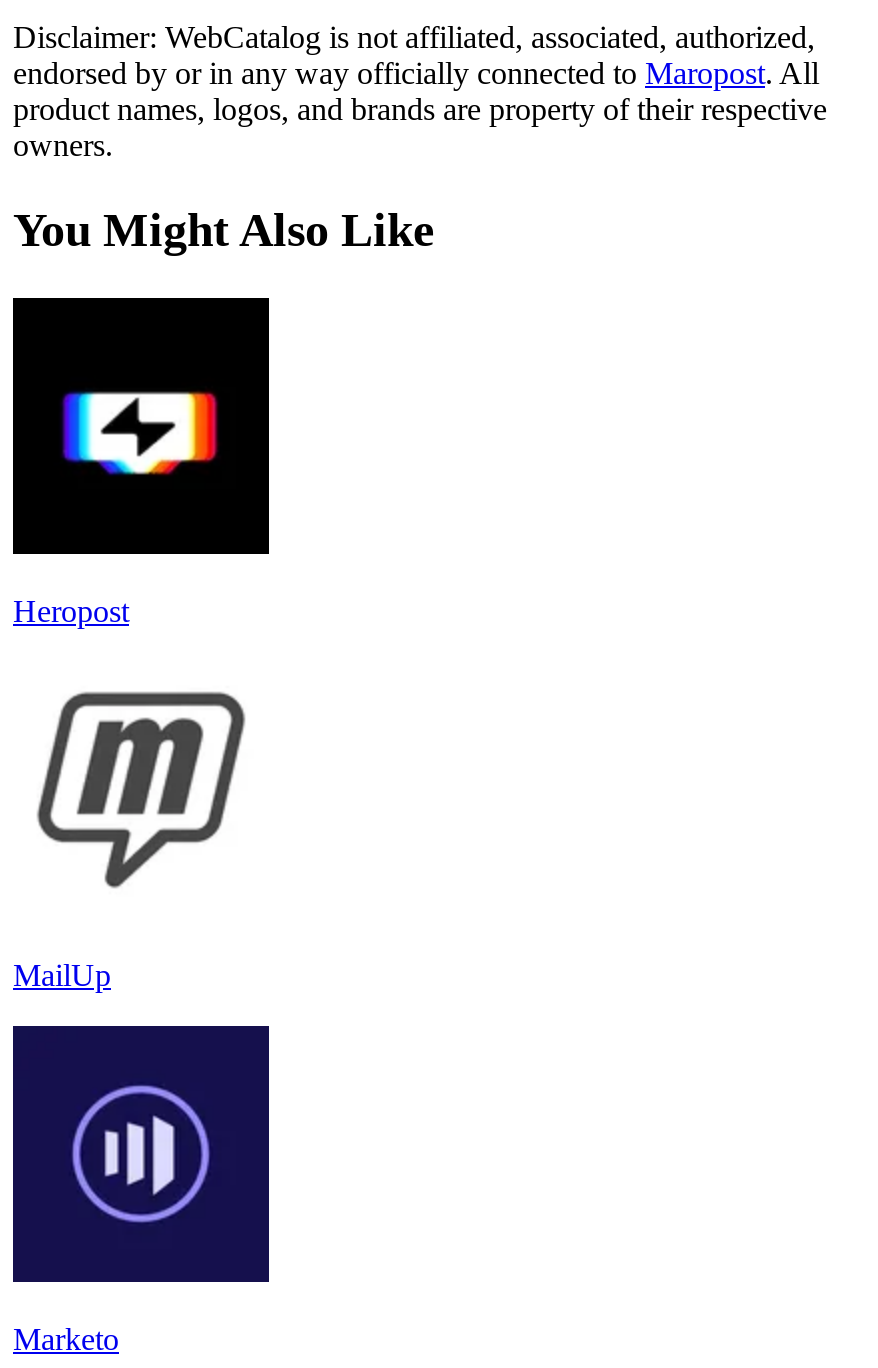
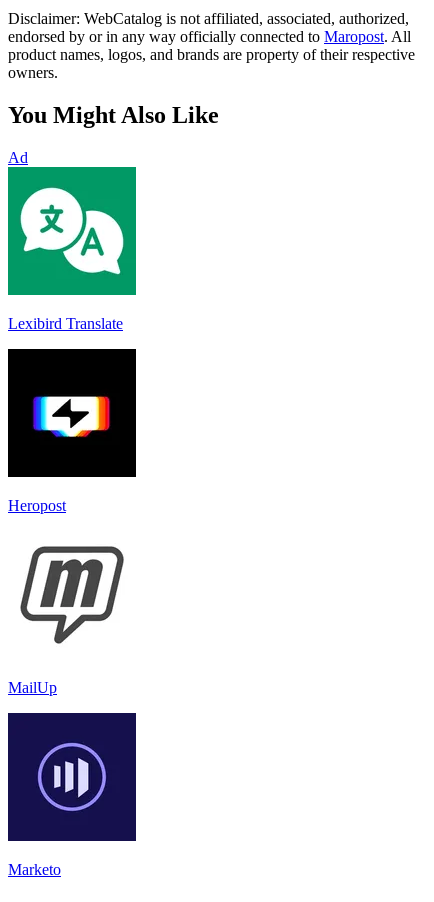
+ [image]
+ Lexibird Translate

+ Ad
